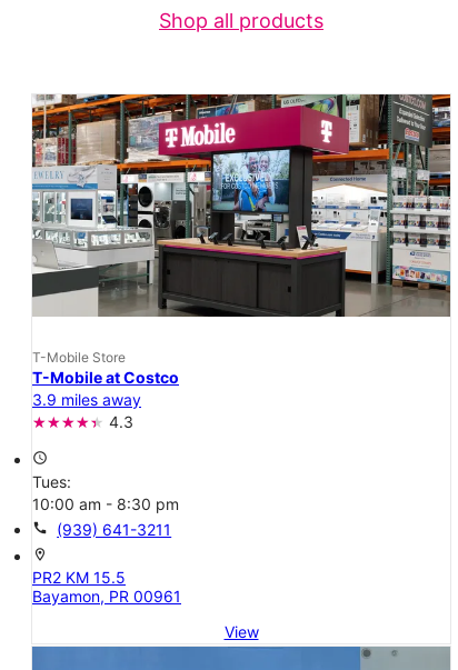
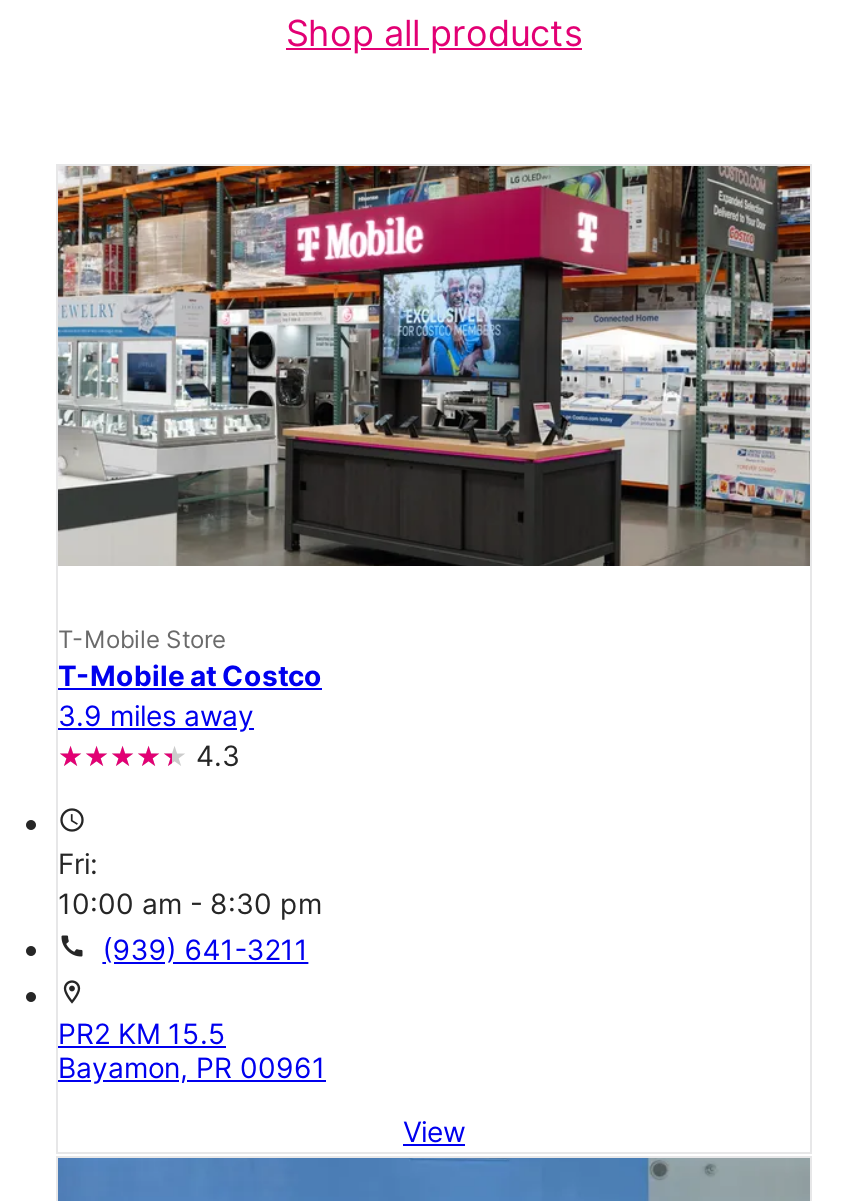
- Tues:
+ Fri:
